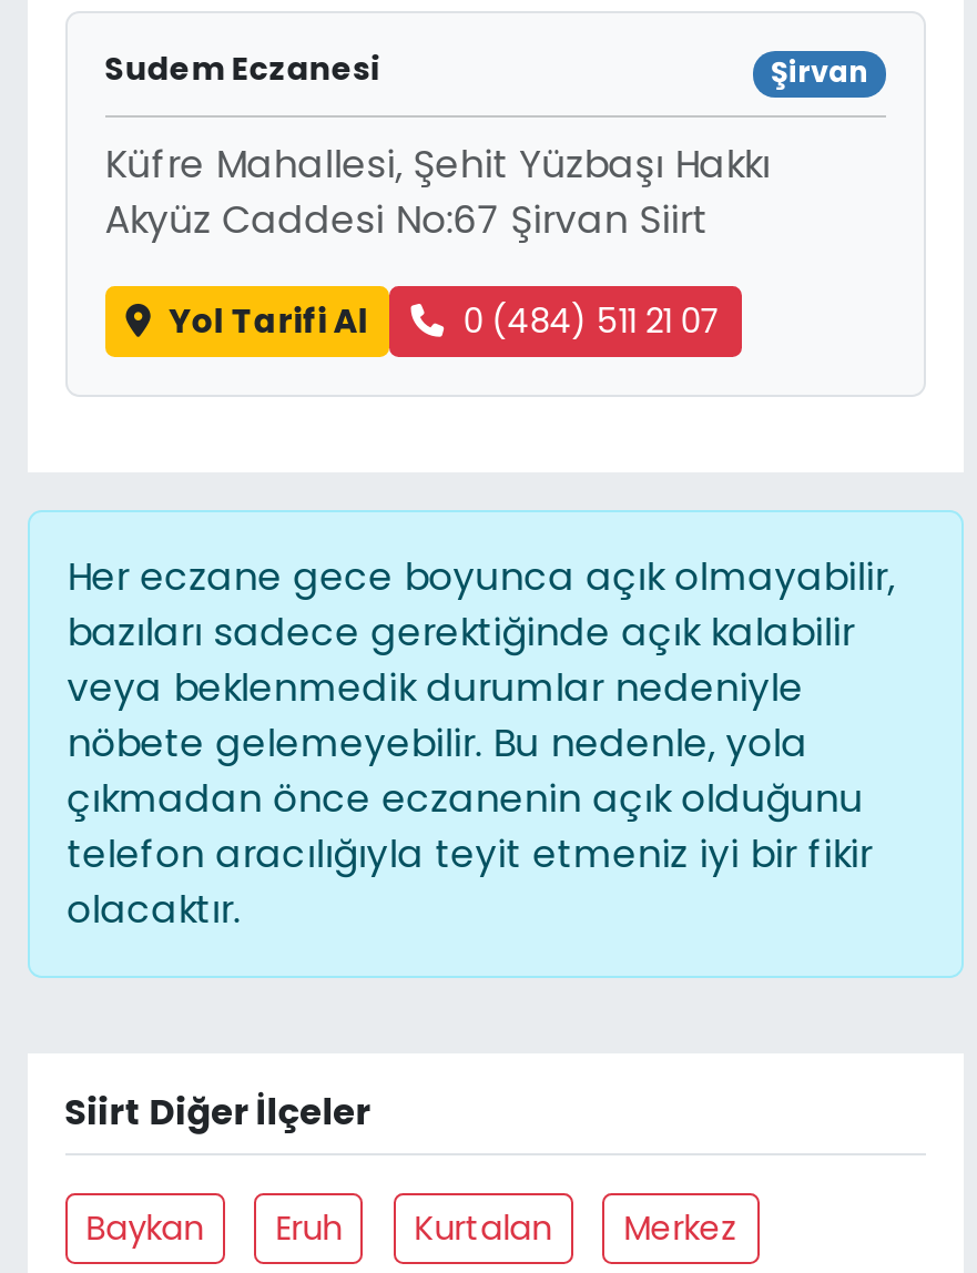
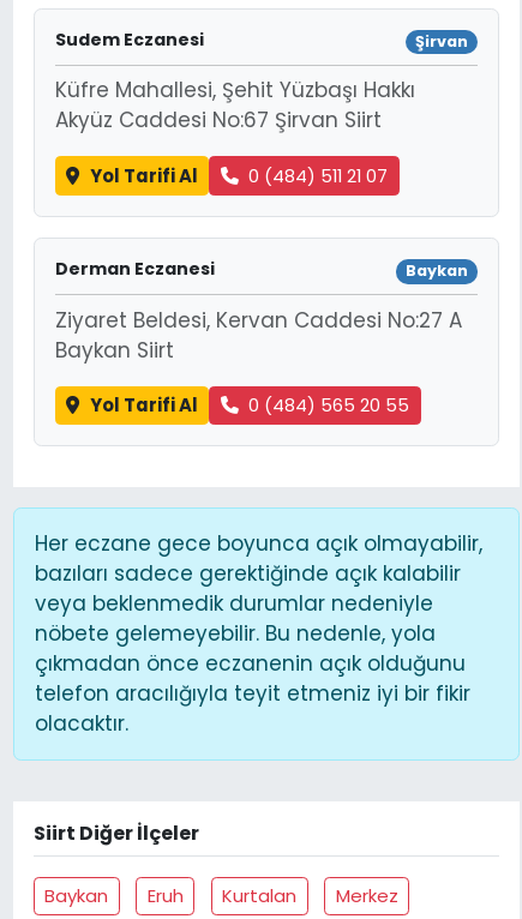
+ Derman Eczanesi
+ Baykan
+ Ziyaret Beldesi, Kervan Caddesi No:27 A
+ Baykan Siirt
+ Yol Tarifi Al
+ 0 (484) 565 20 55
